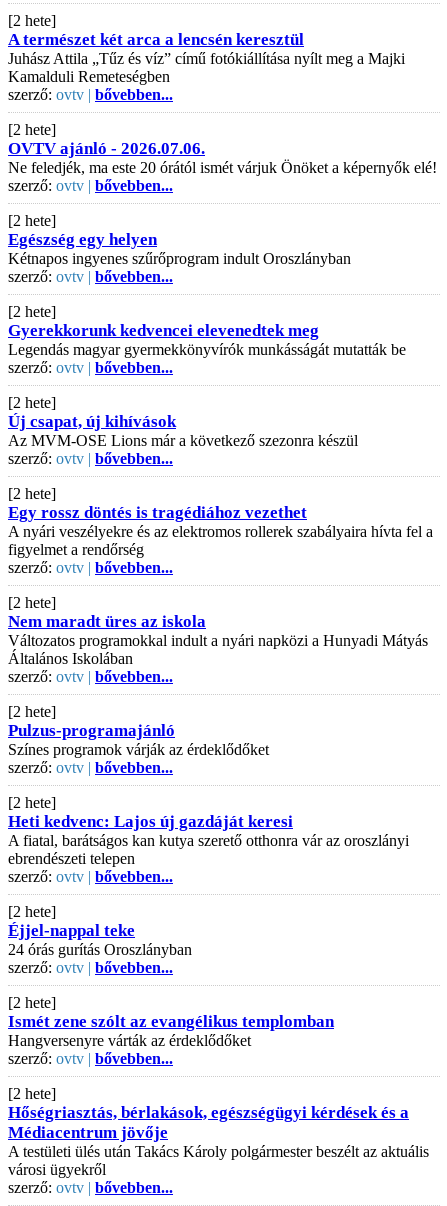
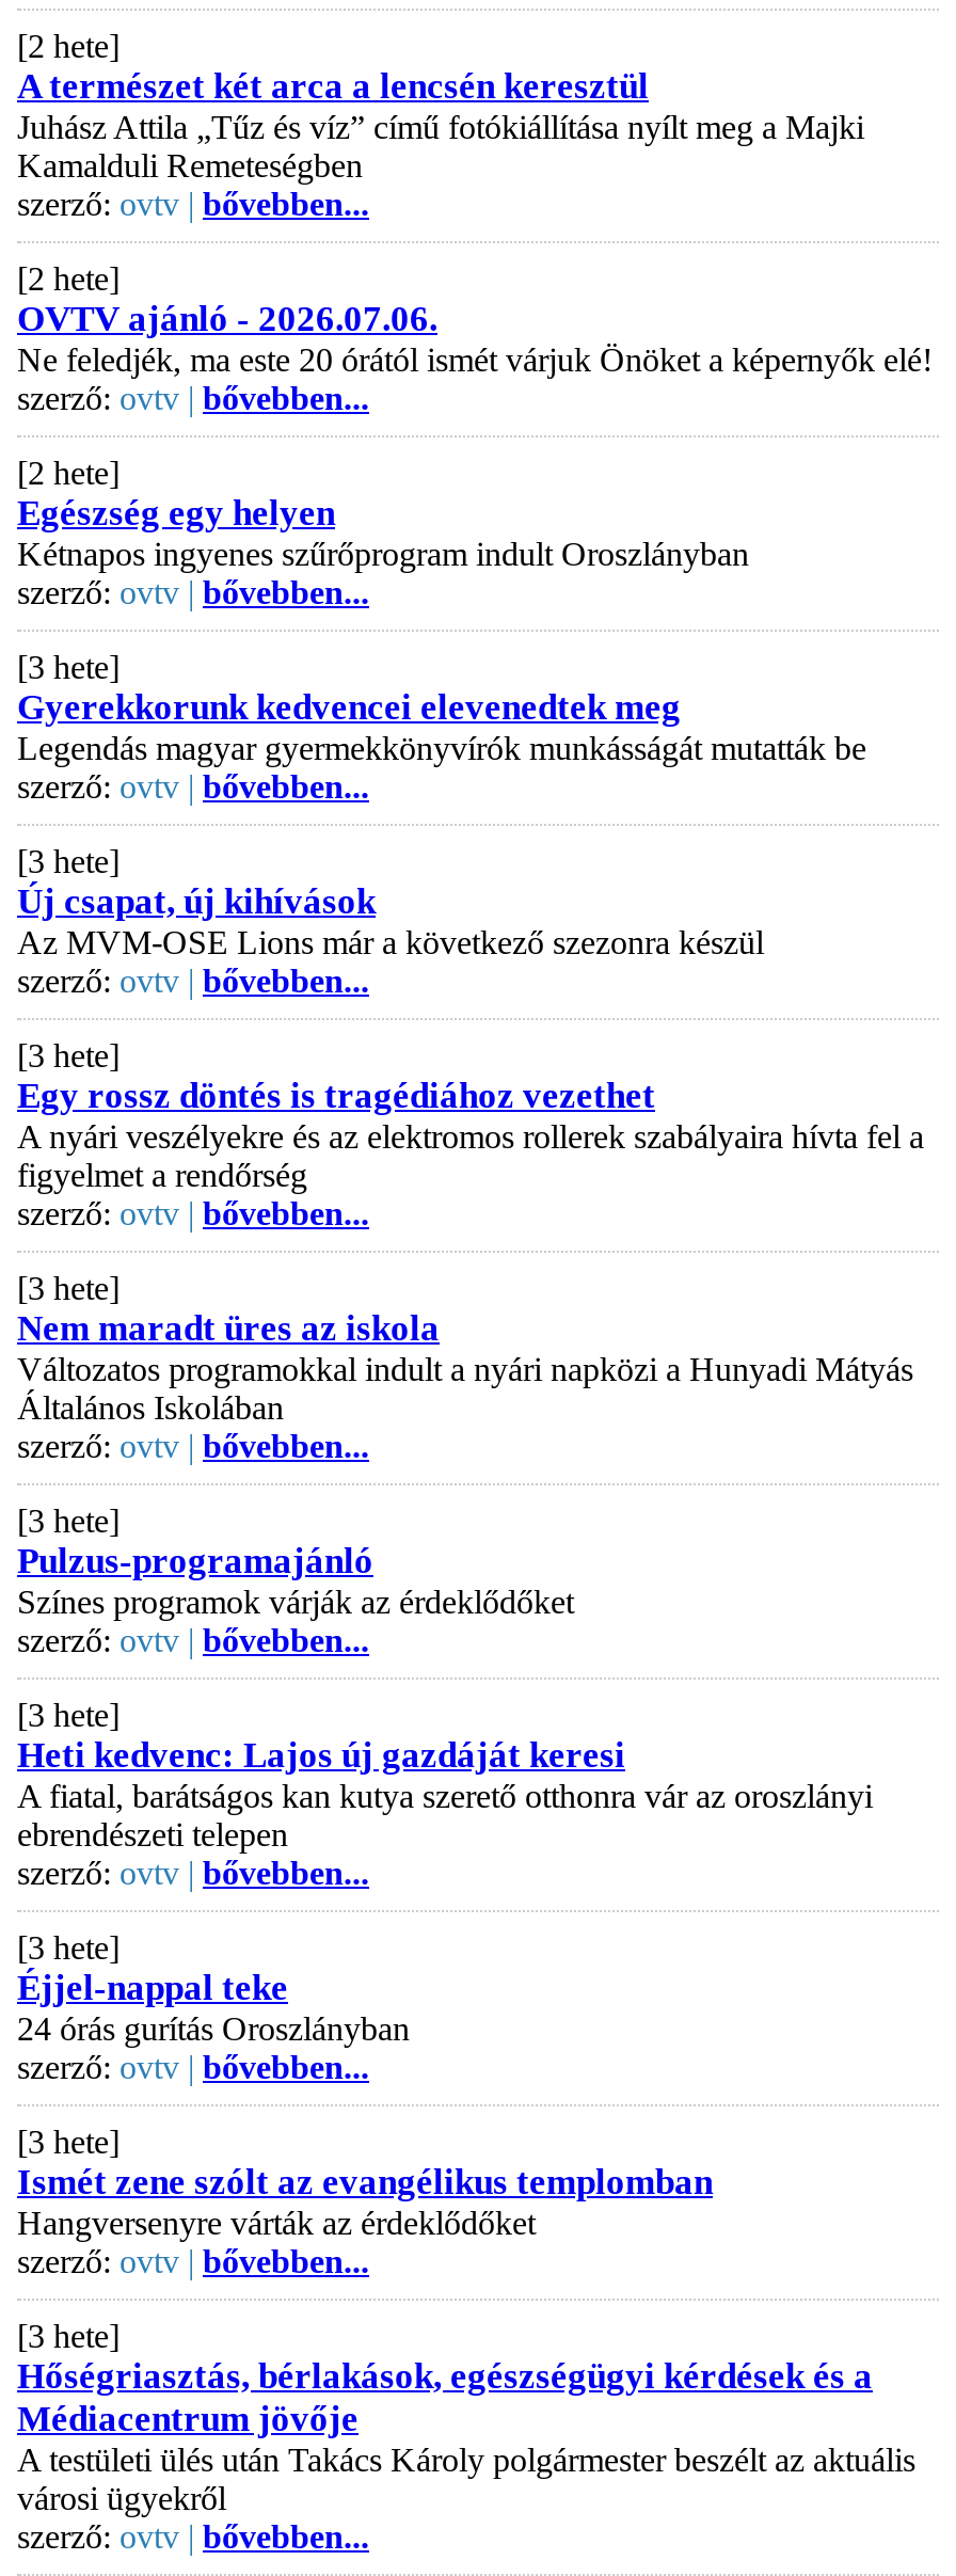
- [2 hete]
+ [3 hete]

- [2 hete]
+ [3 hete]

- [2 hete]
+ [3 hete]

- [2 hete]
+ [3 hete]

- [2 hete]
+ [3 hete]

- [2 hete]
+ [3 hete]

- [2 hete]
+ [3 hete]

- [2 hete]
+ [3 hete]

- [2 hete]
+ [3 hete]
